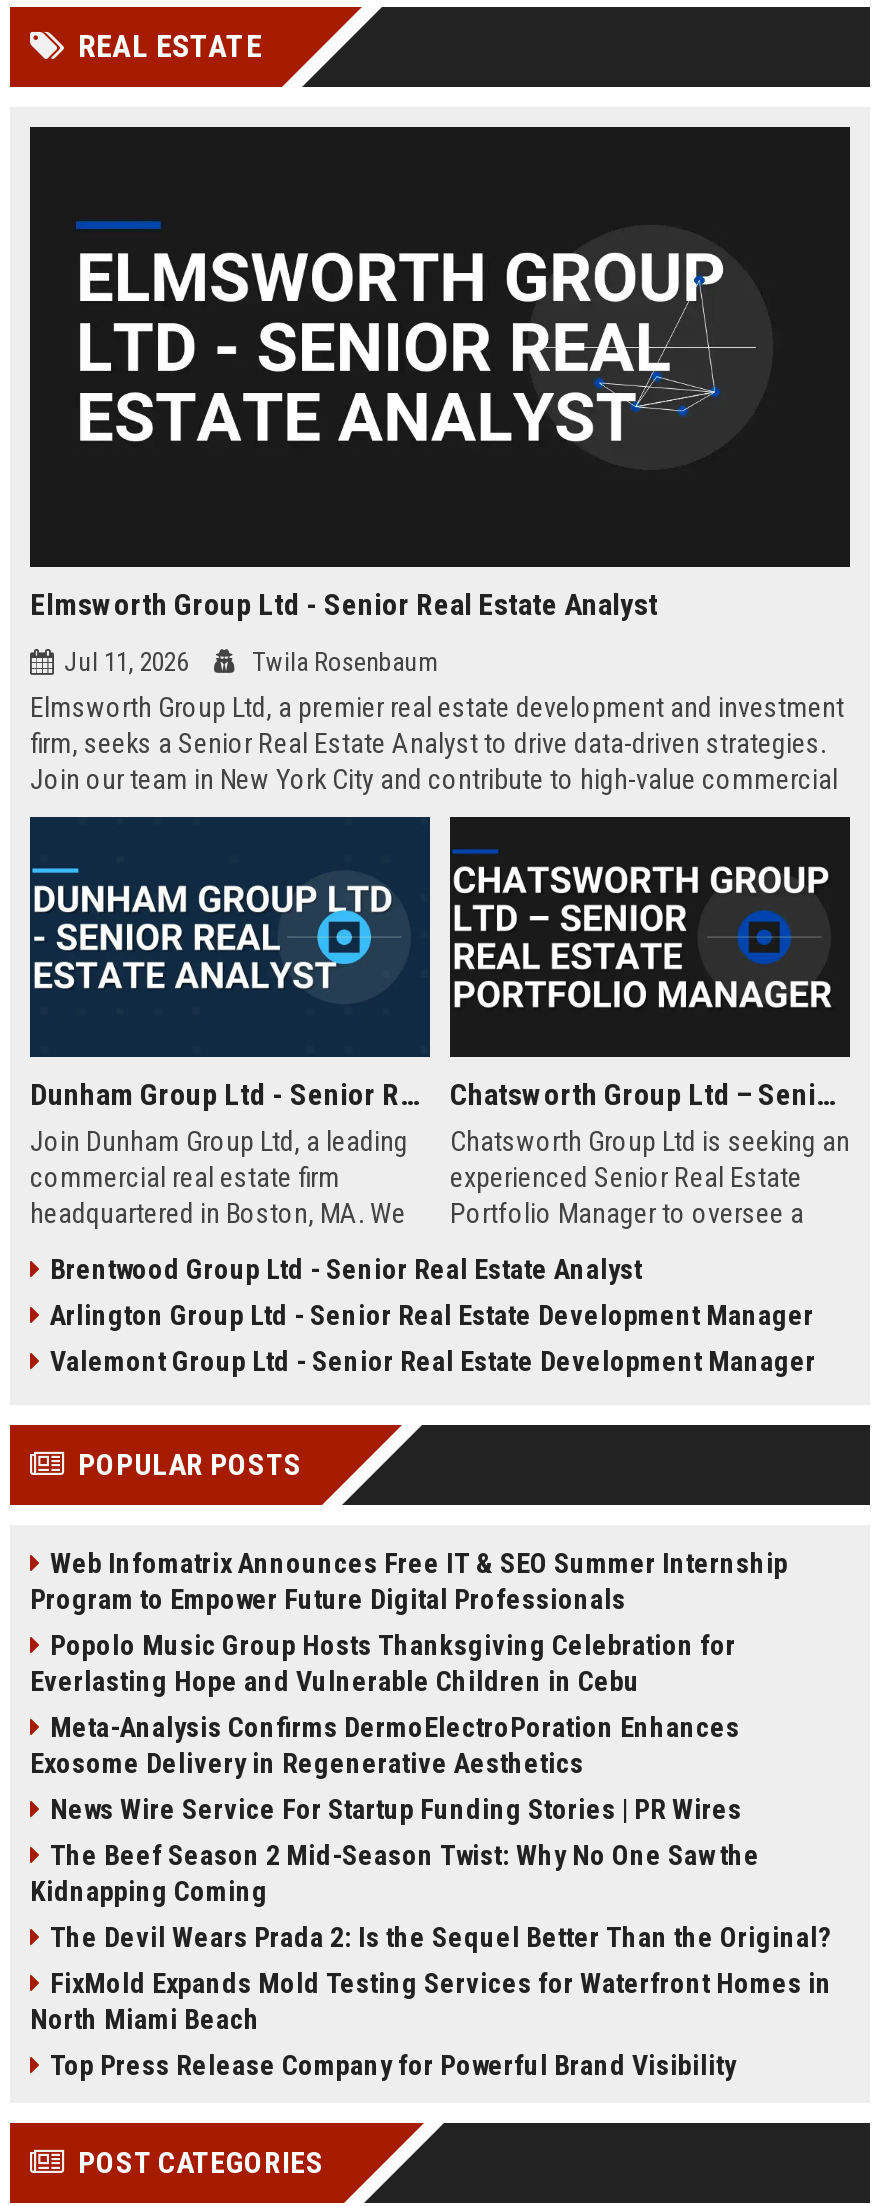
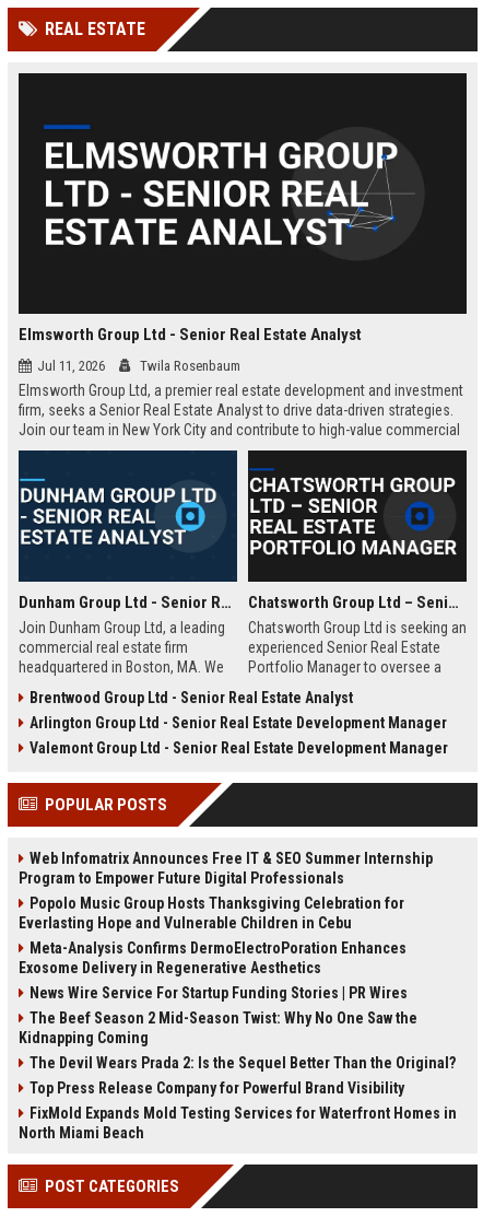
moved down: FixMold Expands Mold Testing Services for Waterfront Homes in | North Miami Beach

moved up: Top Press Release Company for Powerful Brand Visibility
